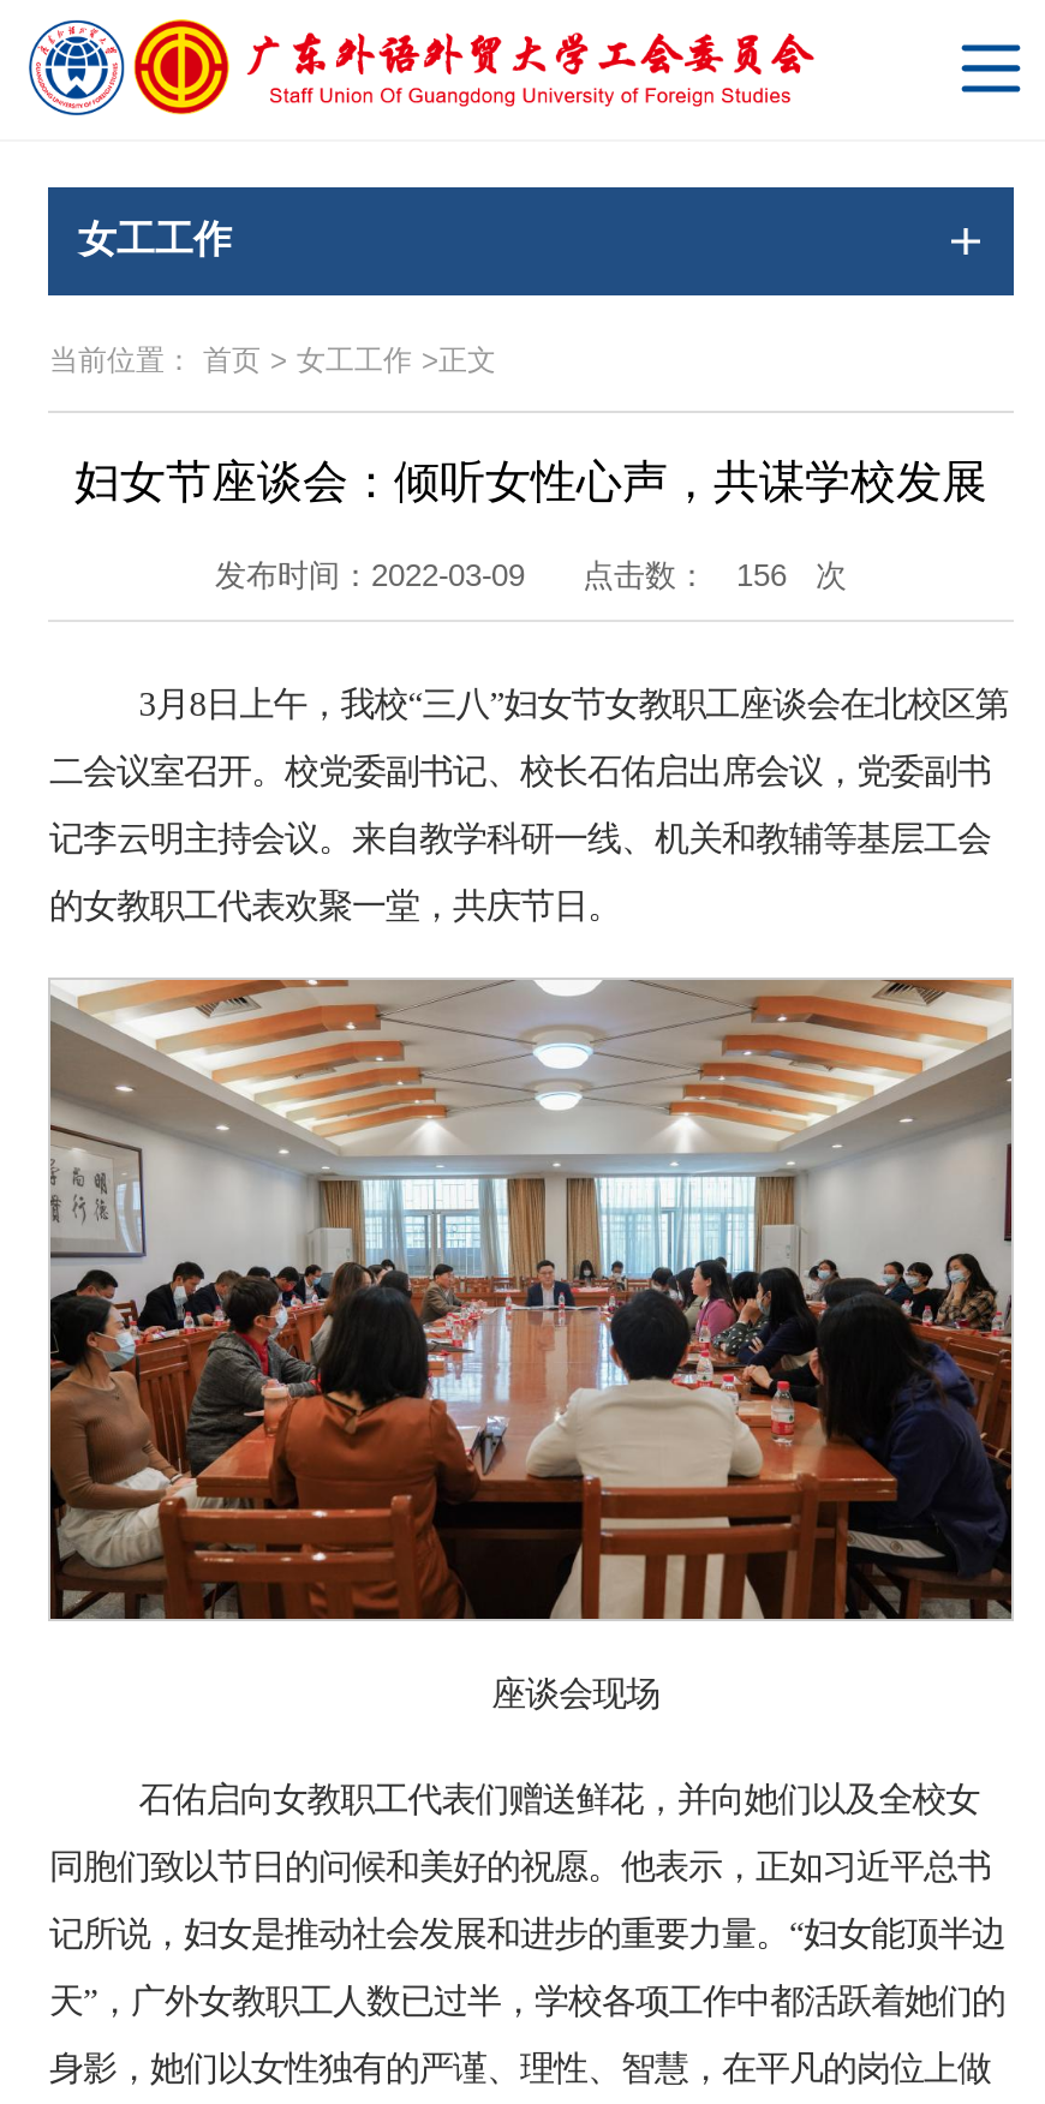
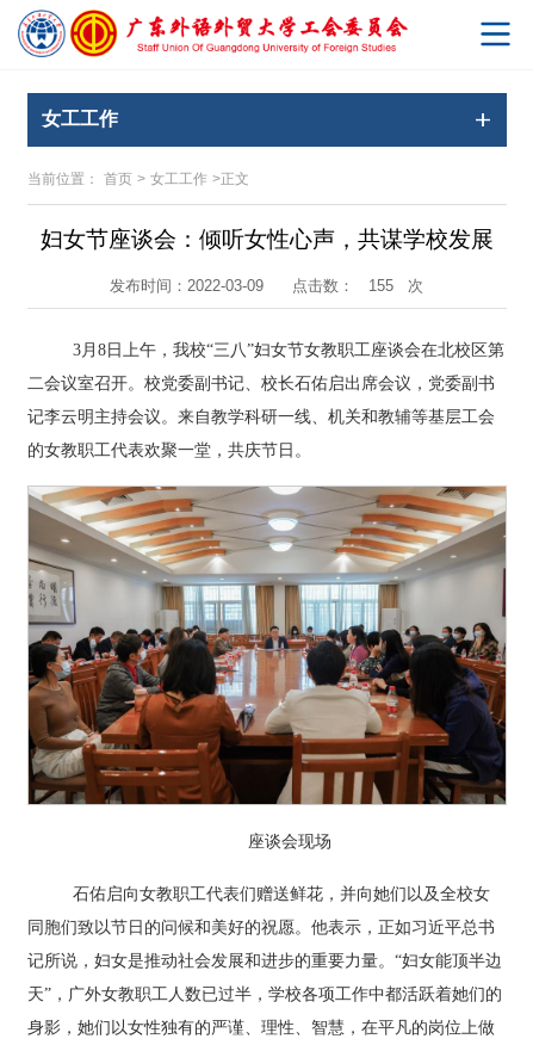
- 发布时间：2022-03-09 点击数： 156 次
+ 发布时间：2022-03-09 点击数： 155 次
